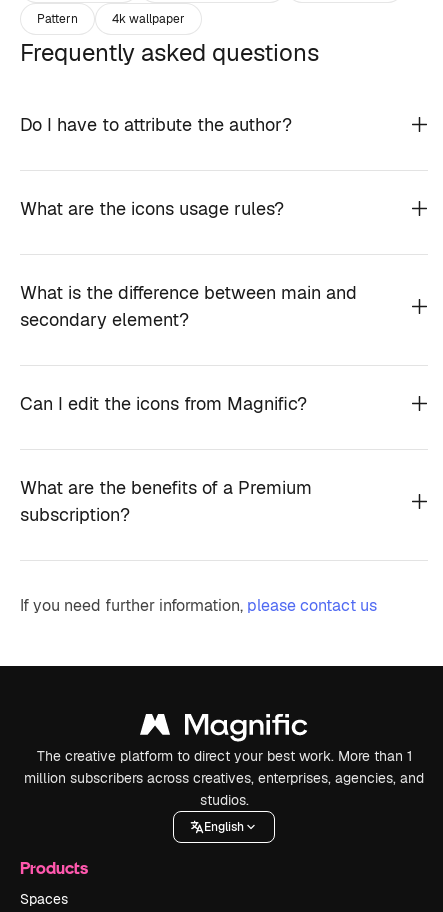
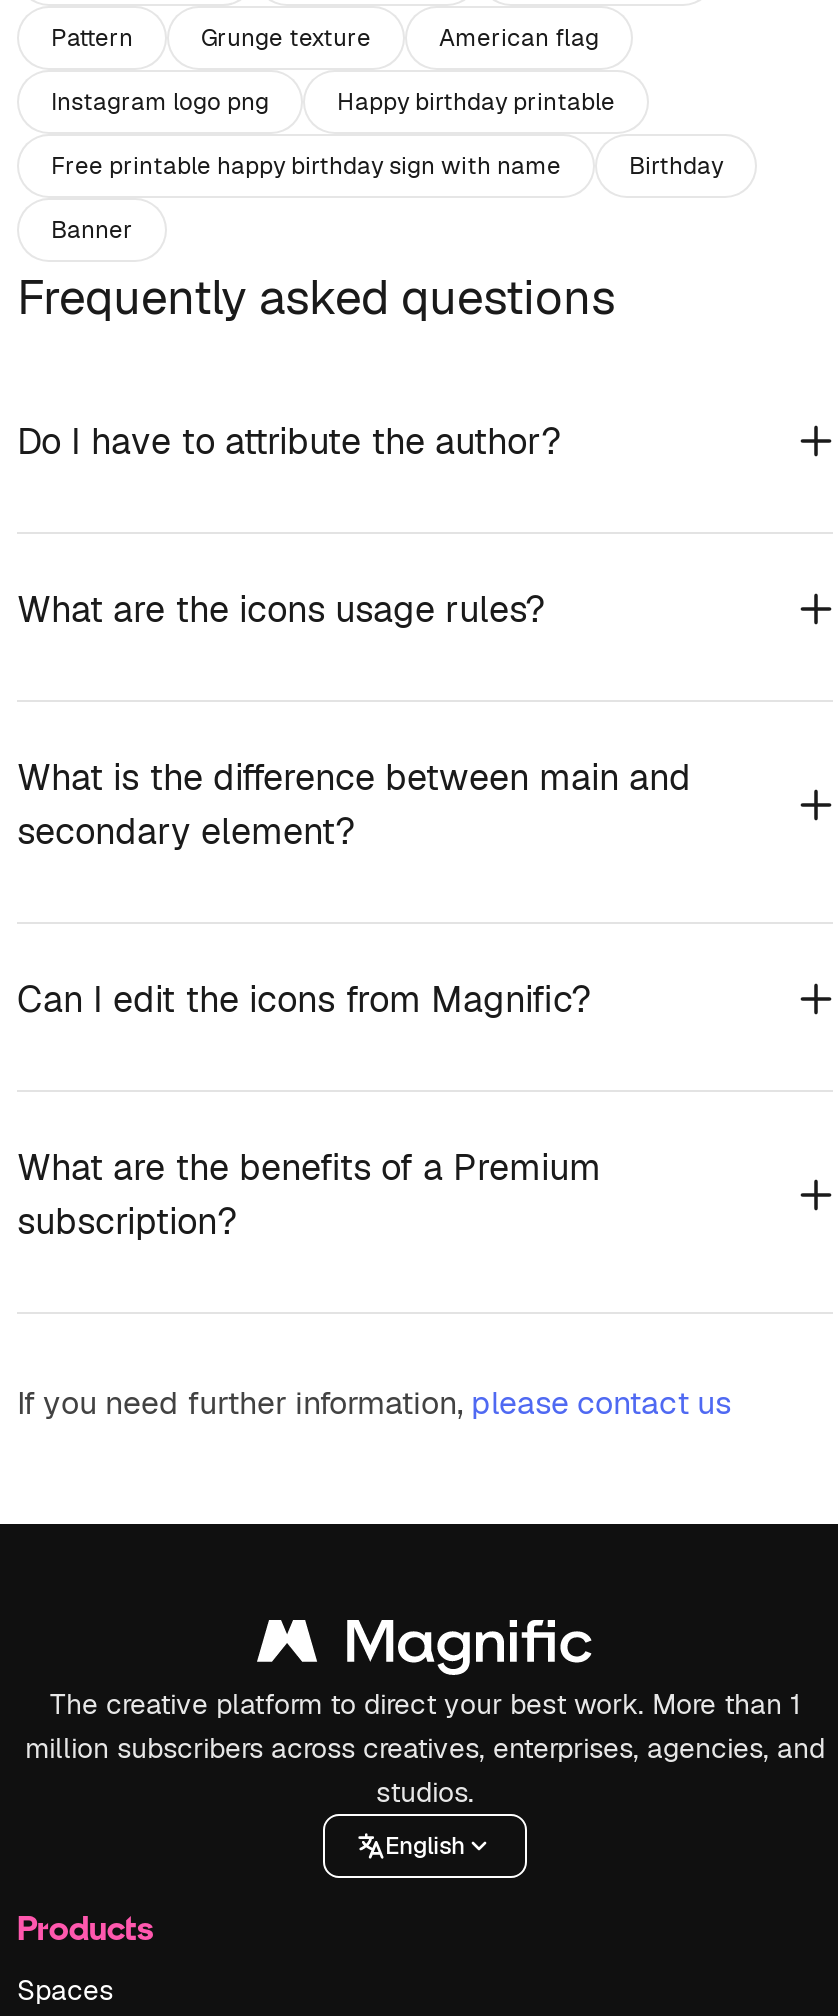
- 4k wallpaper
+ Grunge texture
+ American flag
+ Instagram logo png
+ Happy birthday printable
+ Free printable happy birthday sign with name
+ Birthday
+ Banner
